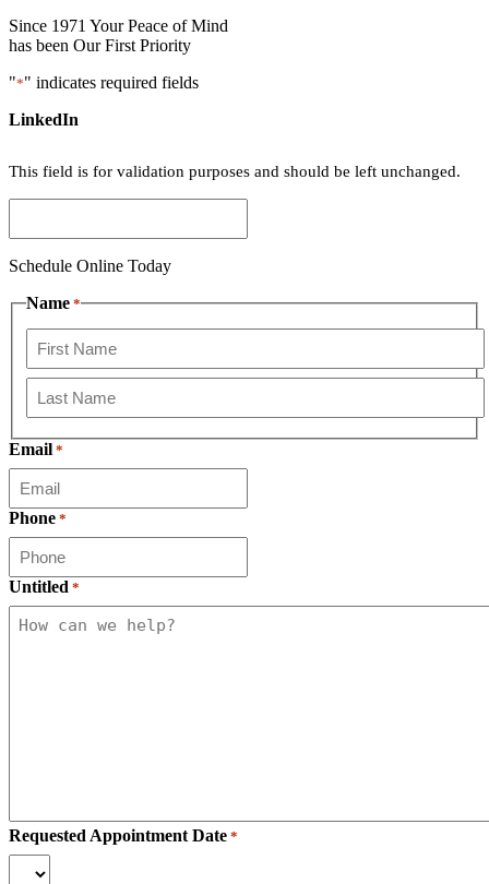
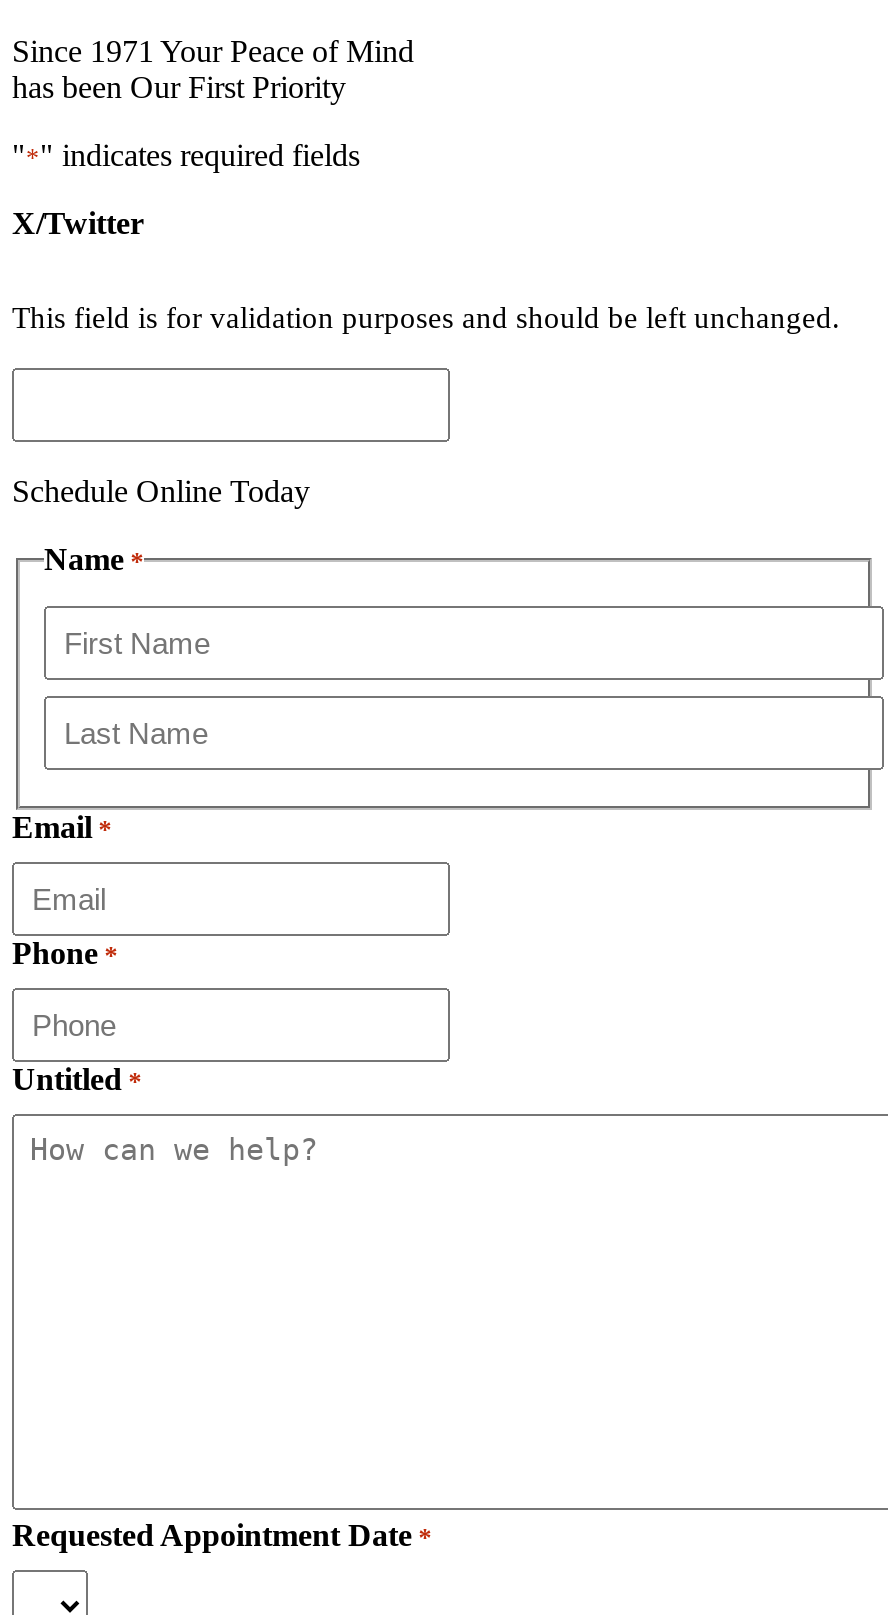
- LinkedIn
+ X/Twitter
